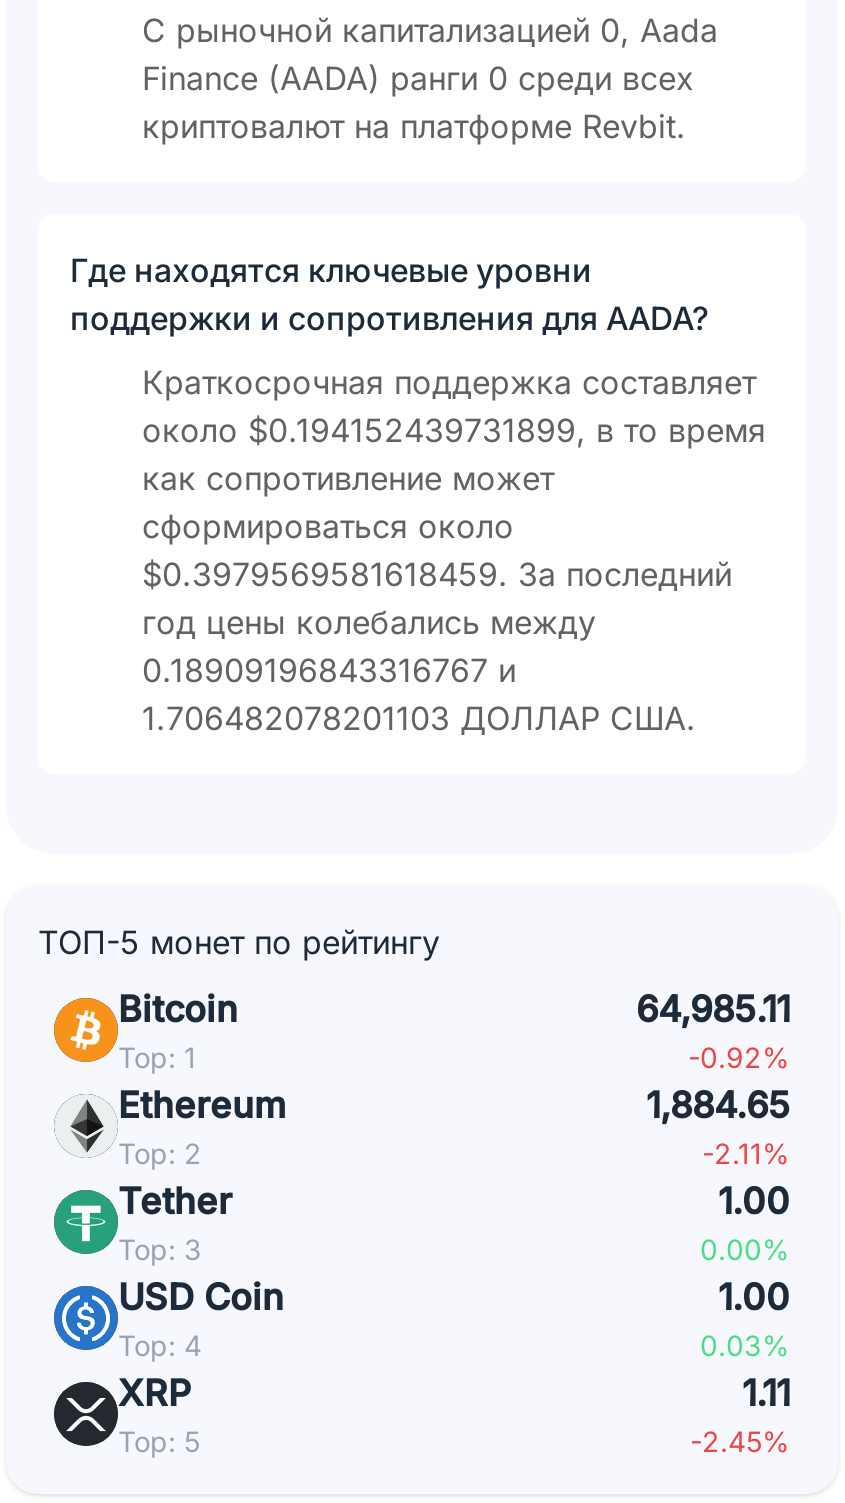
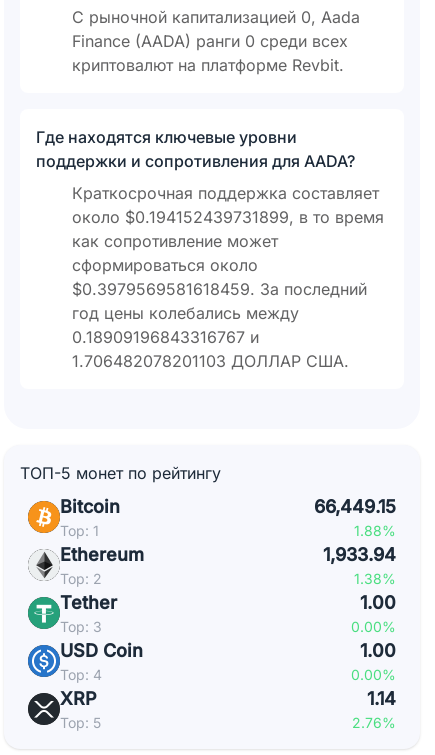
- 64,985.11
+ 66,449.15

- -0.92%
+ 1.88%

- 1,884.65
+ 1,933.94

- -2.11%
+ 1.38%

- 0.03%
+ 0.00%

- 1.11
+ 1.14

- -2.45%
+ 2.76%
